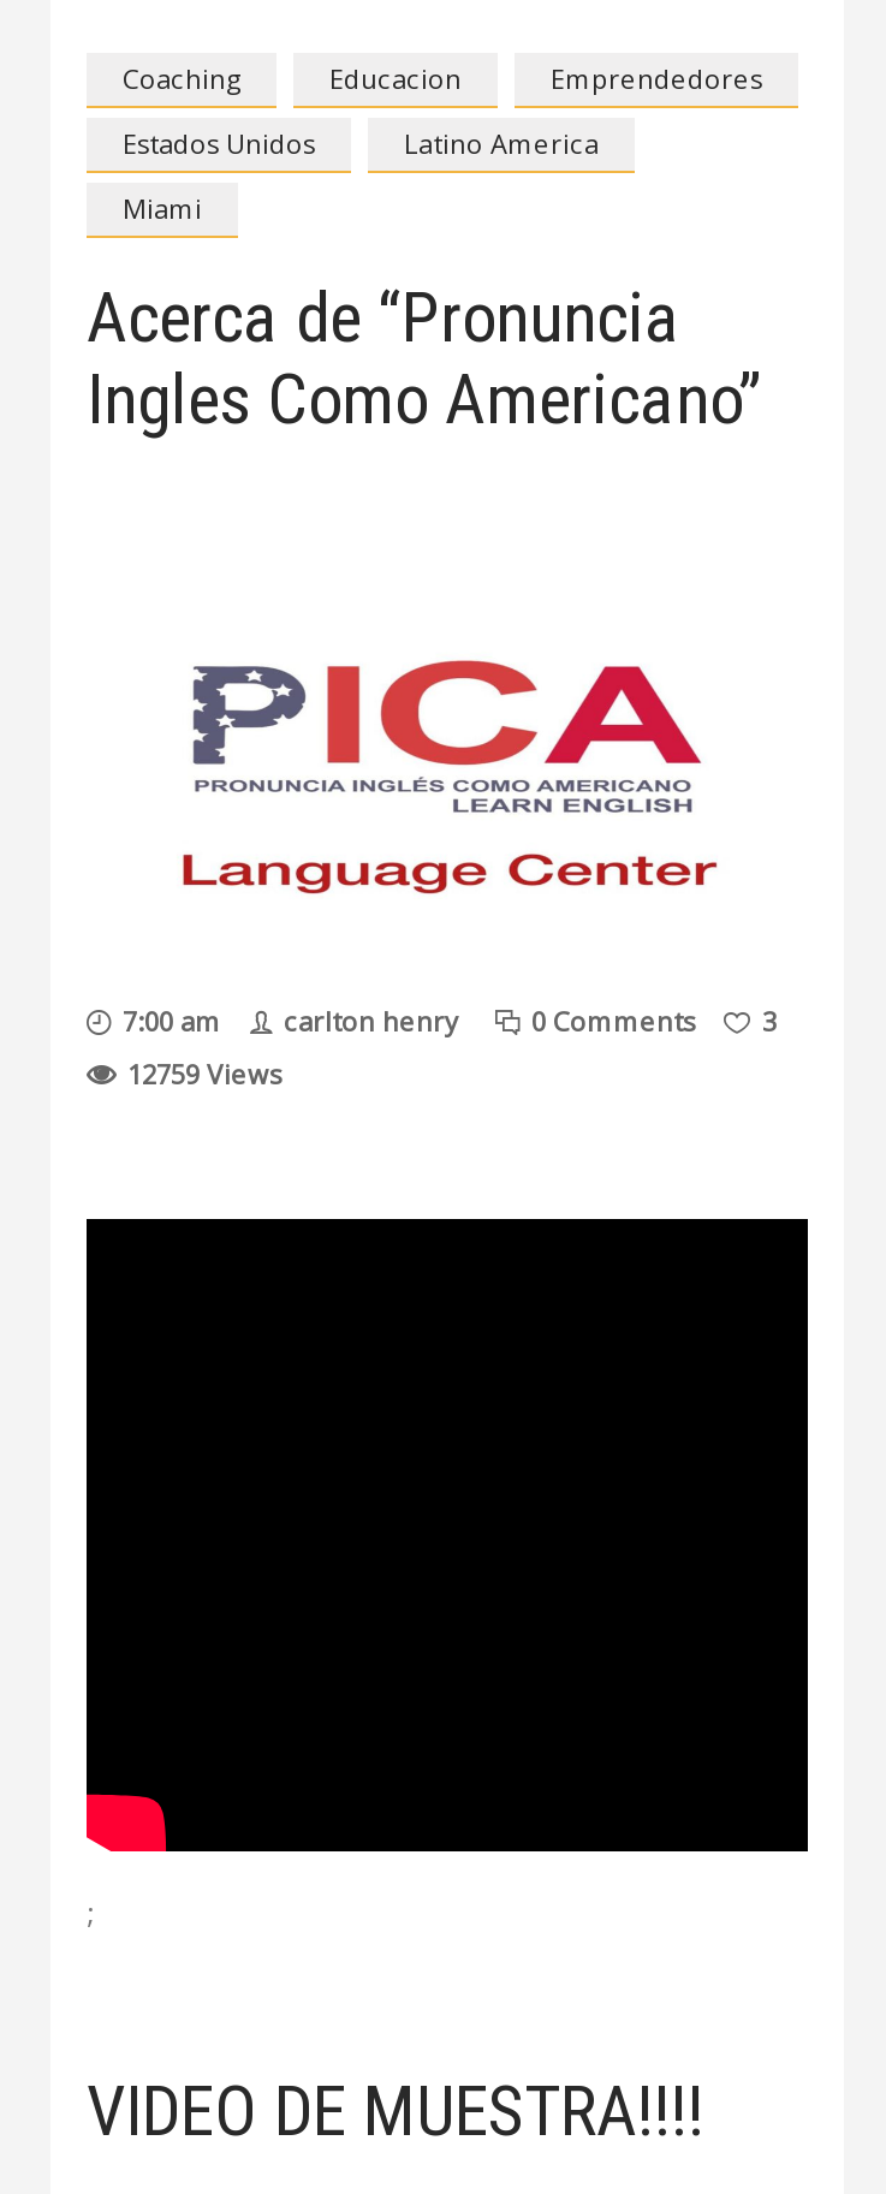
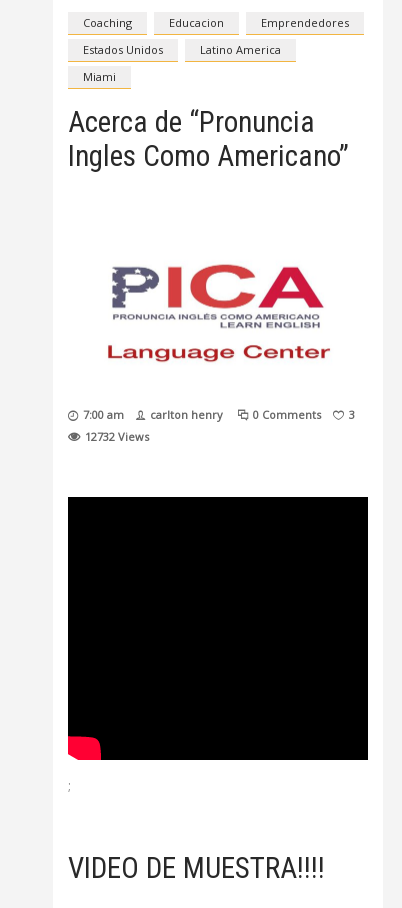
- 12759 Views
+ 12732 Views
